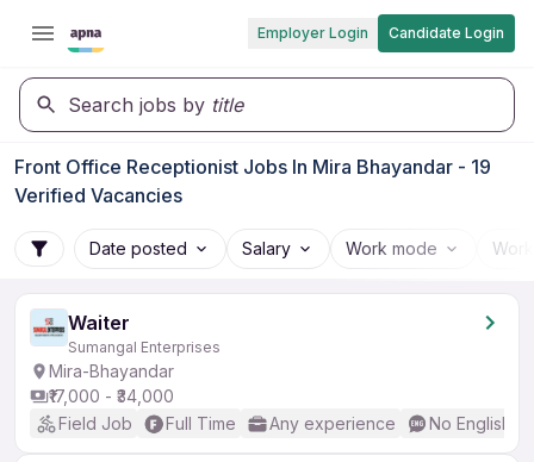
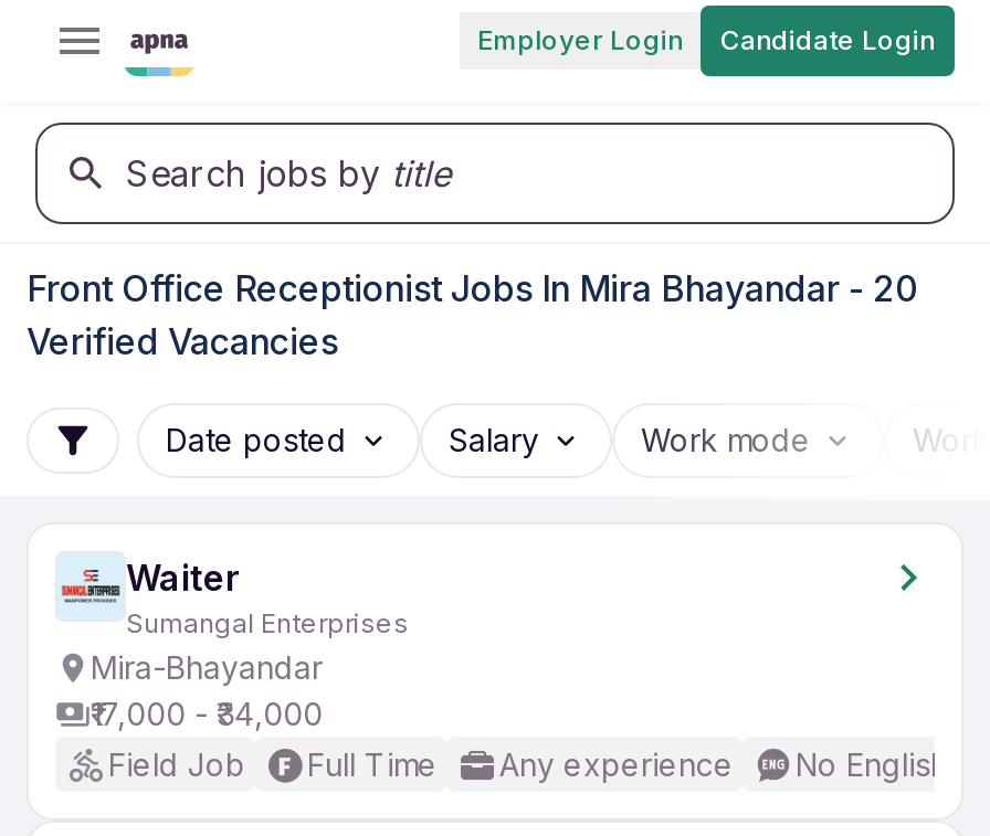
- Front Office Receptionist Jobs In Mira Bhayandar - 19
+ Front Office Receptionist Jobs In Mira Bhayandar - 20
